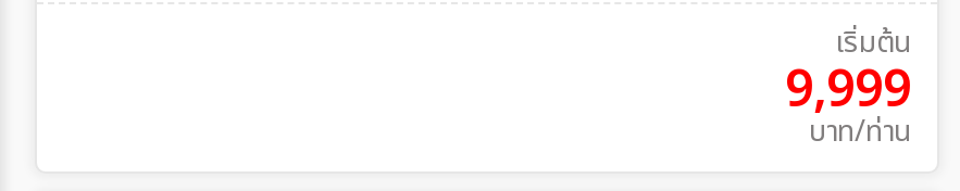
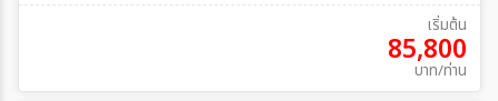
- 9,999
+ 85,800
